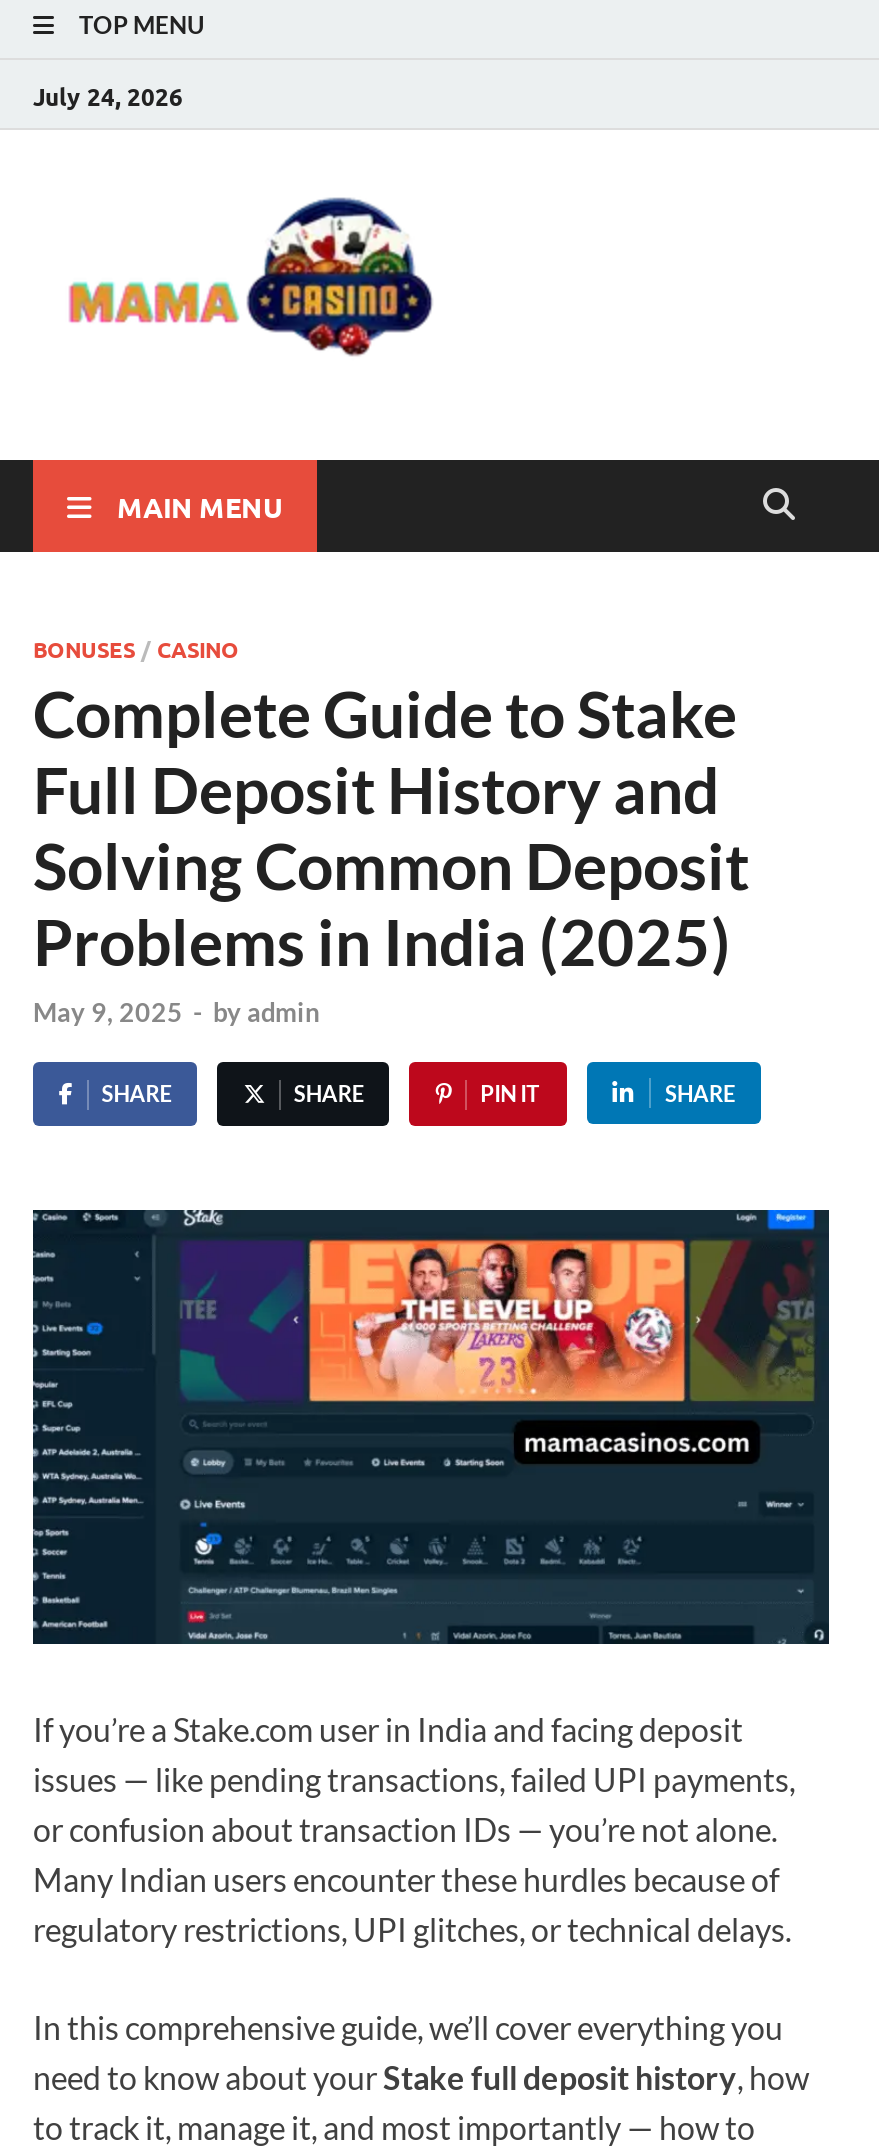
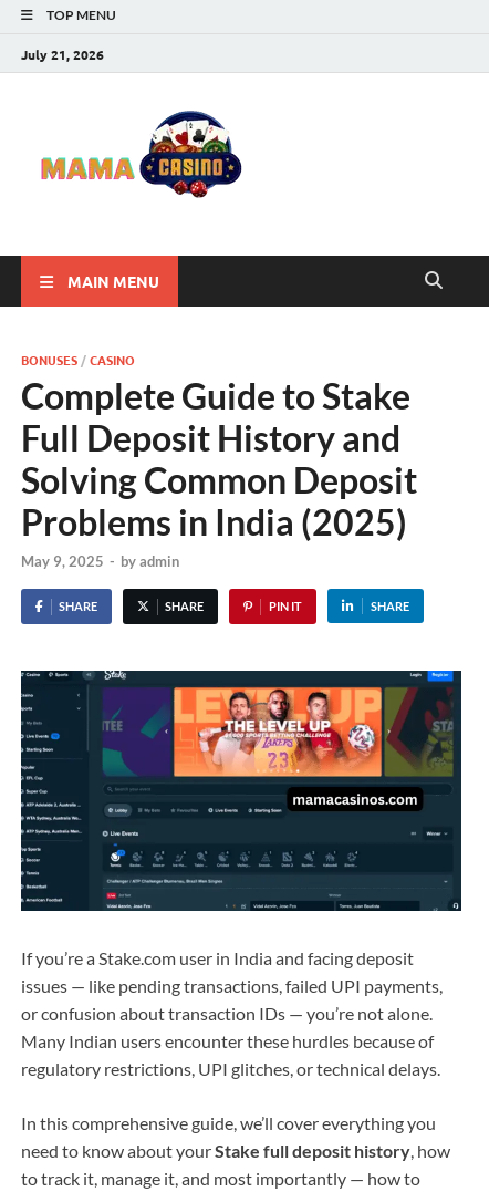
- July 24, 2026
+ July 21, 2026
